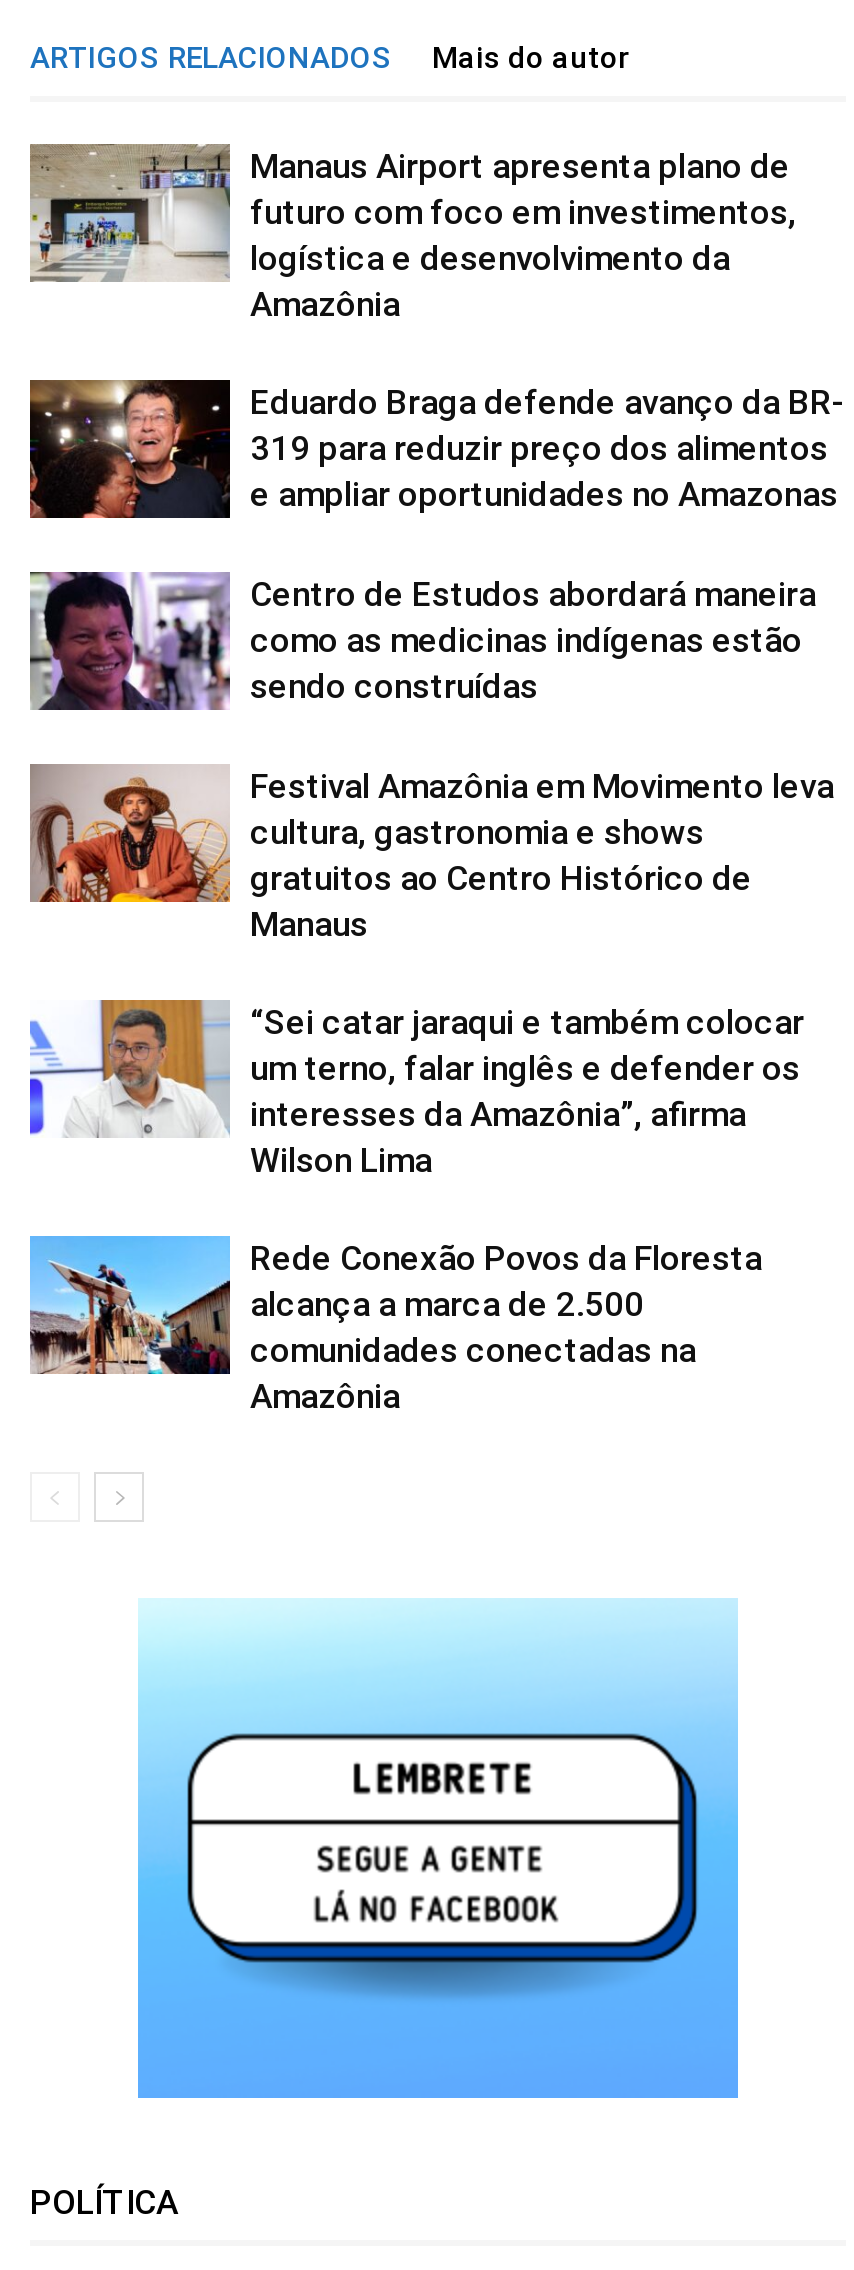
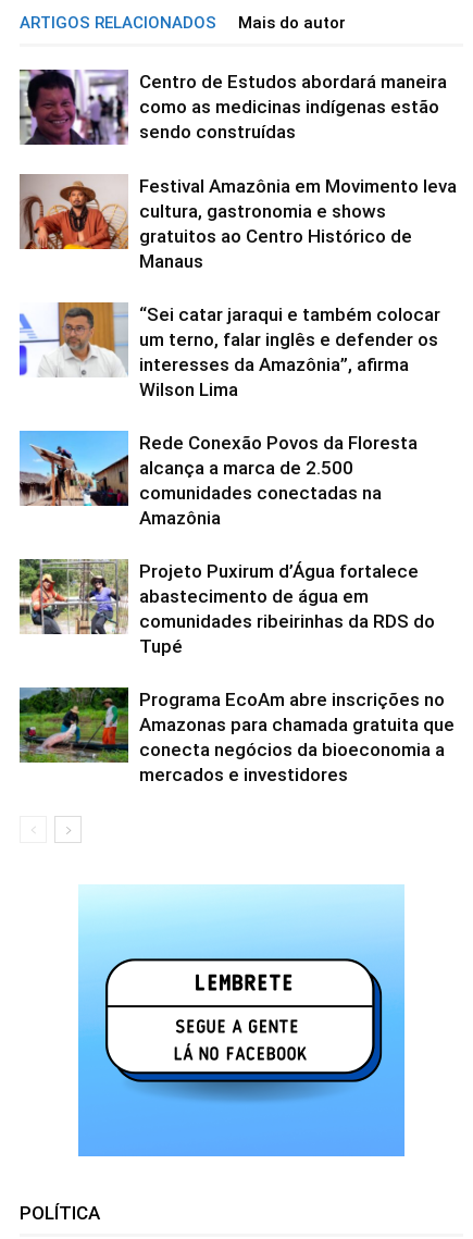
- [image]
- Manaus Airport apresenta plano de
- futuro com foco em investimentos,
- logística e desenvolvimento da
- Amazônia
- Eduardo Braga defende avanço da BR-
- 319 para reduzir preço dos alimentos
- e ampliar oportunidades no Amazonas

- [image]

moved up: [image] | Centro de Estudos abordará maneira | como as medicinas indígenas estão | ... | comunidades conectadas na | Amazônia

+ [image]
+ Projeto Puxirum d’Água fortalece
+ abastecimento de água em
+ comunidades ribeirinhas da RDS do
+ Tupé
+ Programa EcoAm abre inscrições no
+ Amazonas para chamada gratuita que
+ conecta negócios da bioeconomia a
+ mercados e investidores

+ [image]
